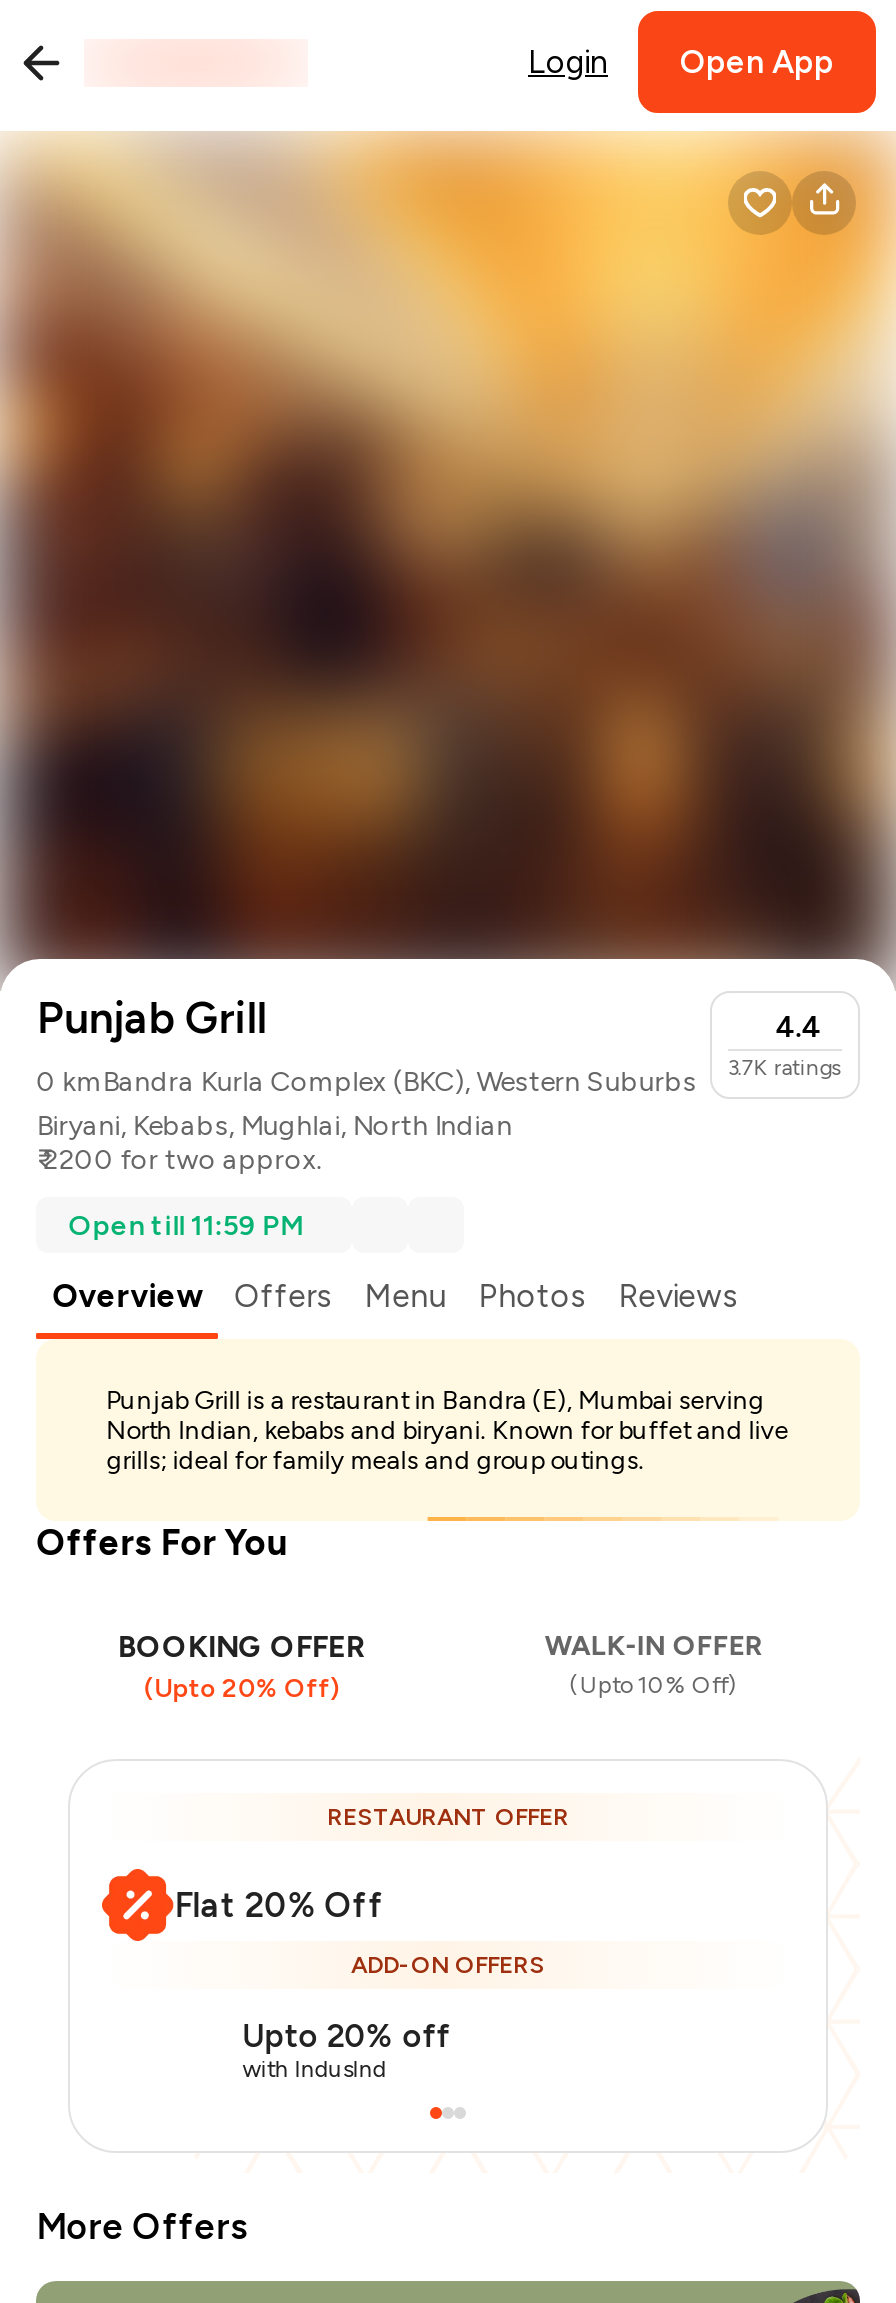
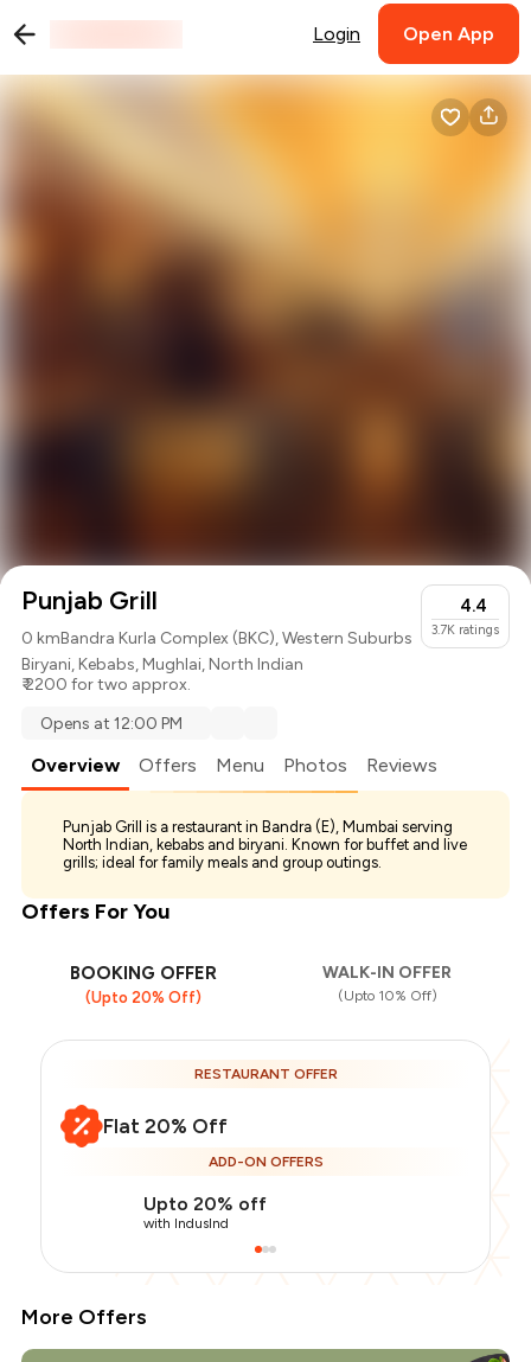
- Open till 11:59 PM
+ Opens at 12:00 PM
